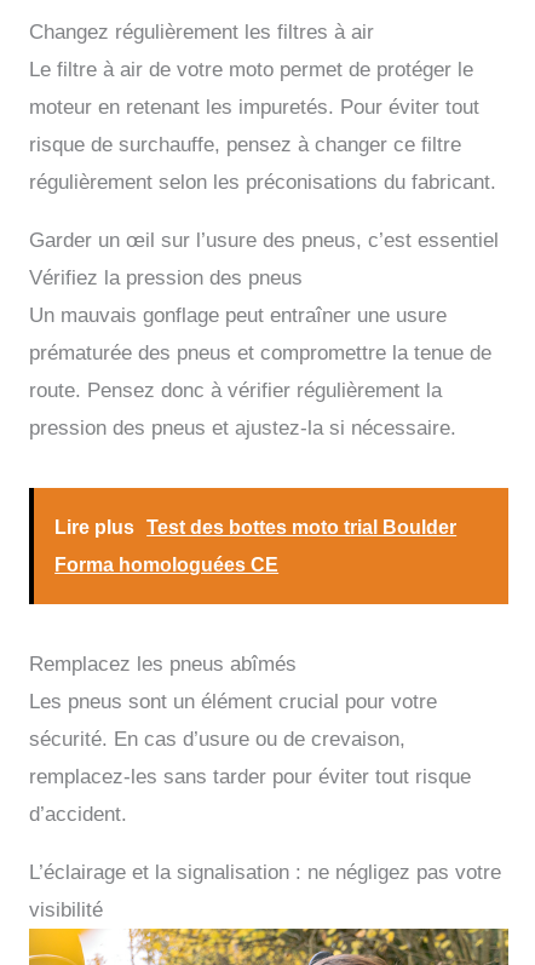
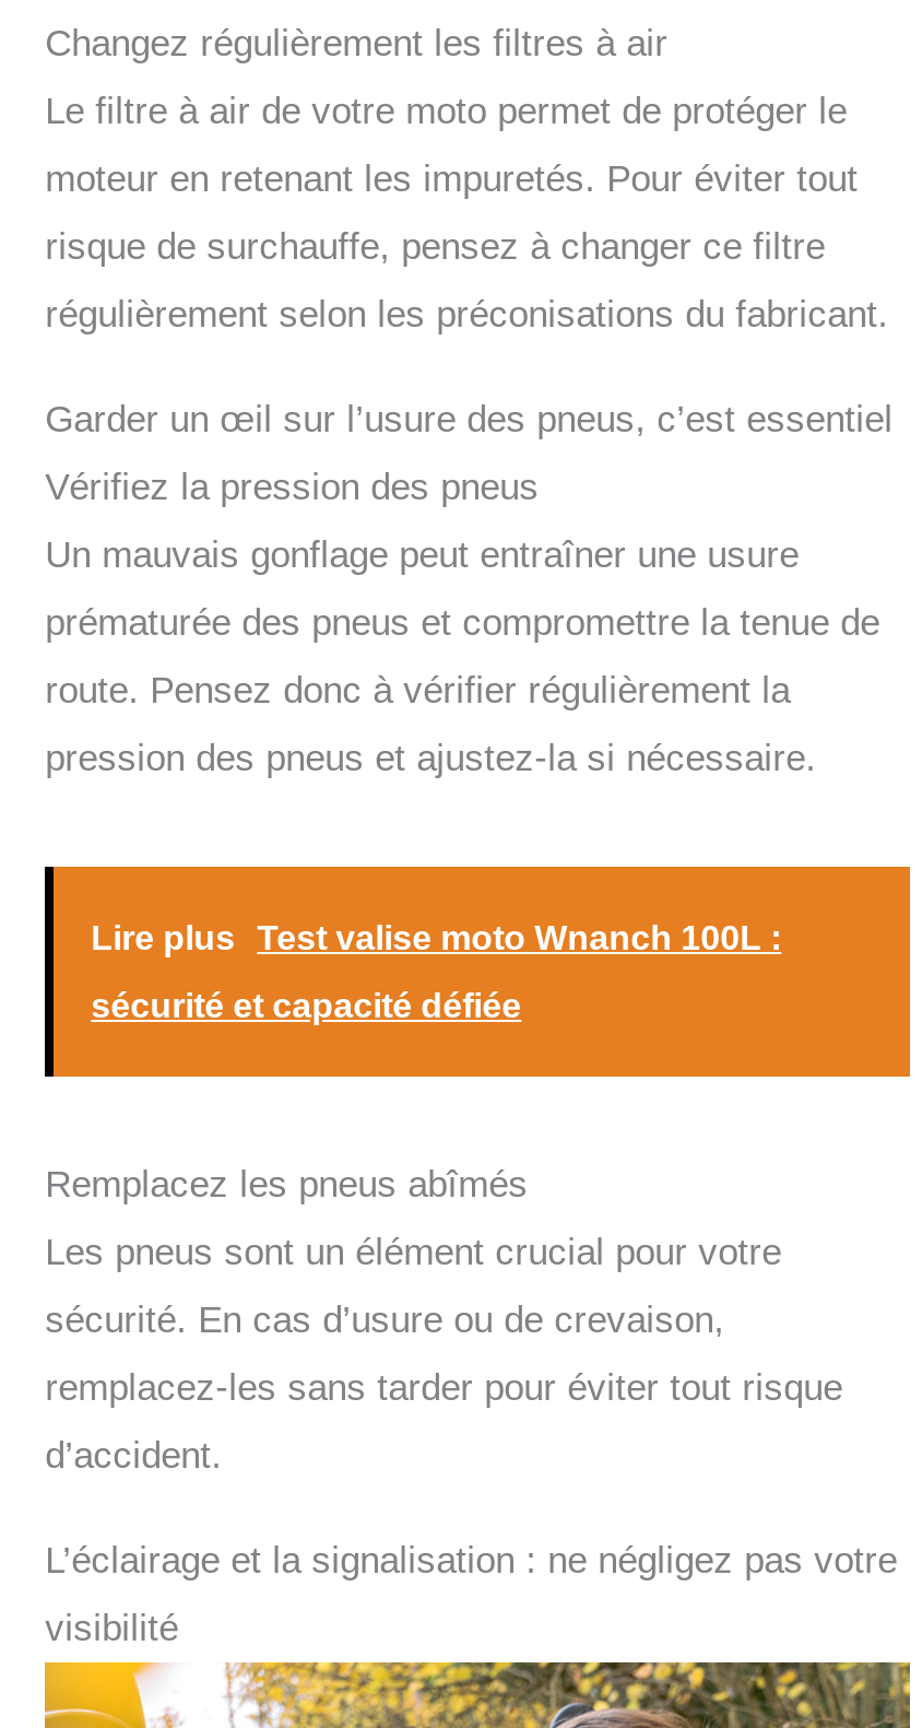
- Lire plus Test des bottes moto trial Boulder
+ Lire plus Test valise moto Wnanch 100L :

- Forma homologuées CE
+ sécurité et capacité défiée
